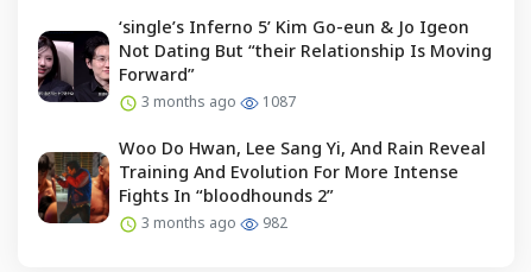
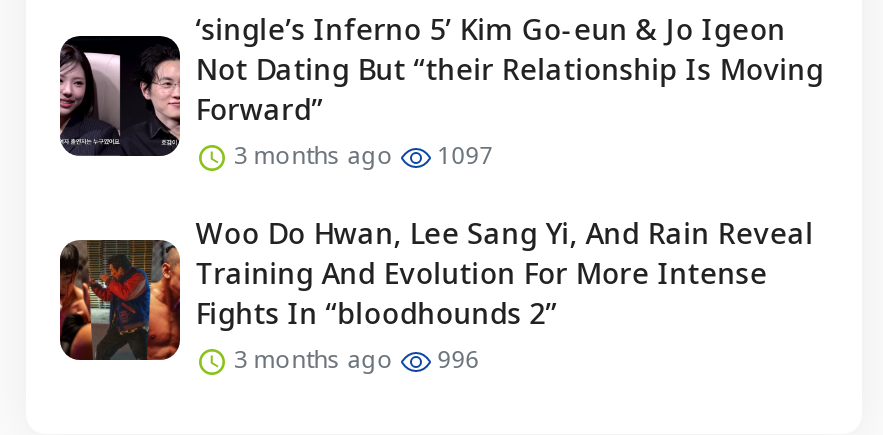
- 3 months ago 1087
+ 3 months ago 1097

- 3 months ago 982
+ 3 months ago 996
